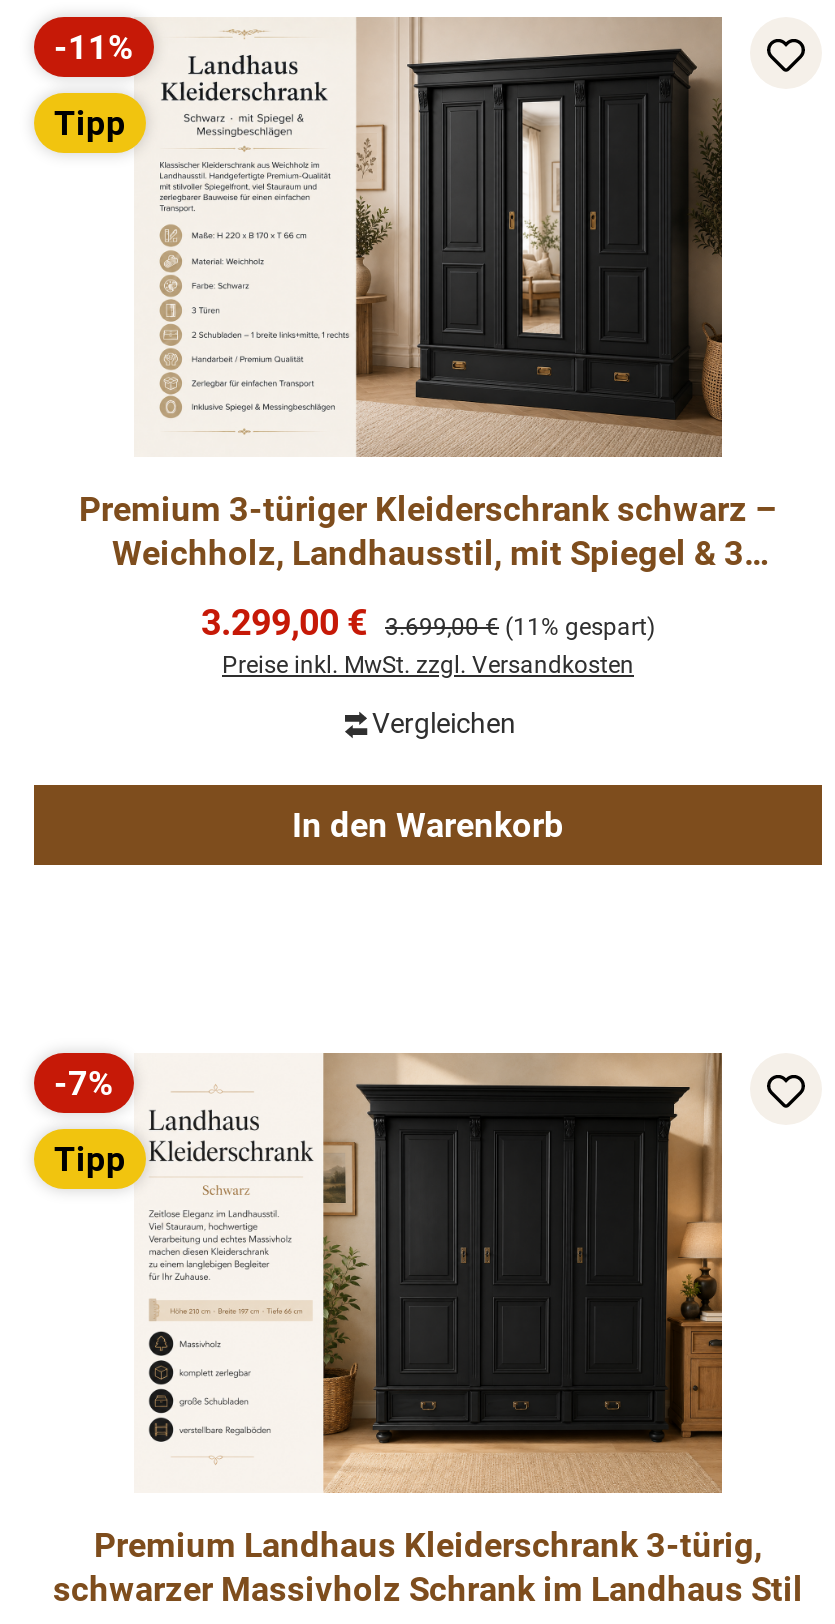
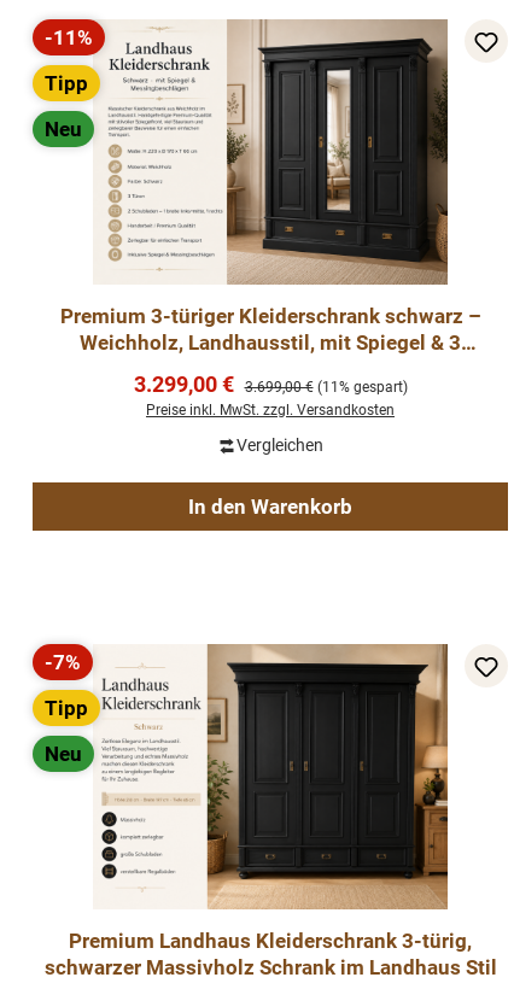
+ Neu

+ Neu
